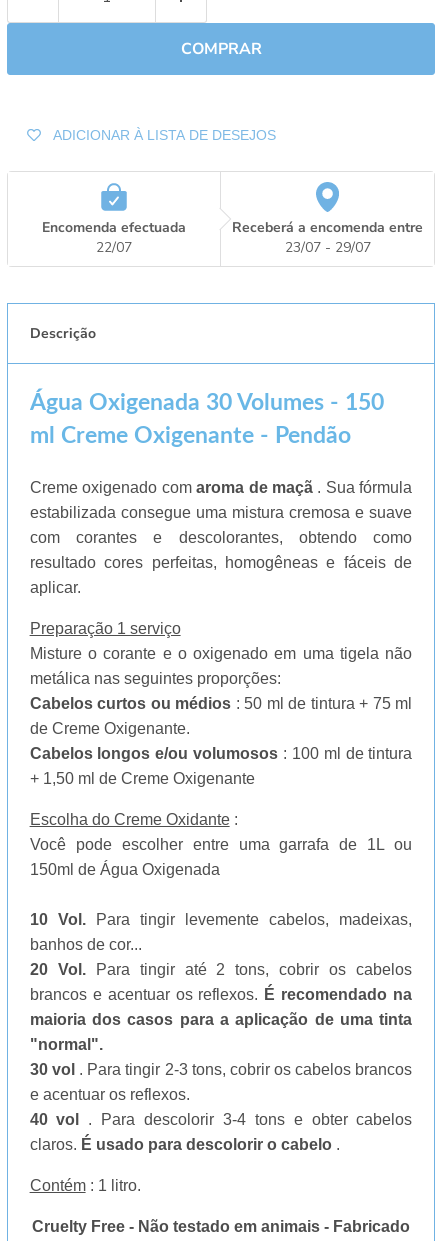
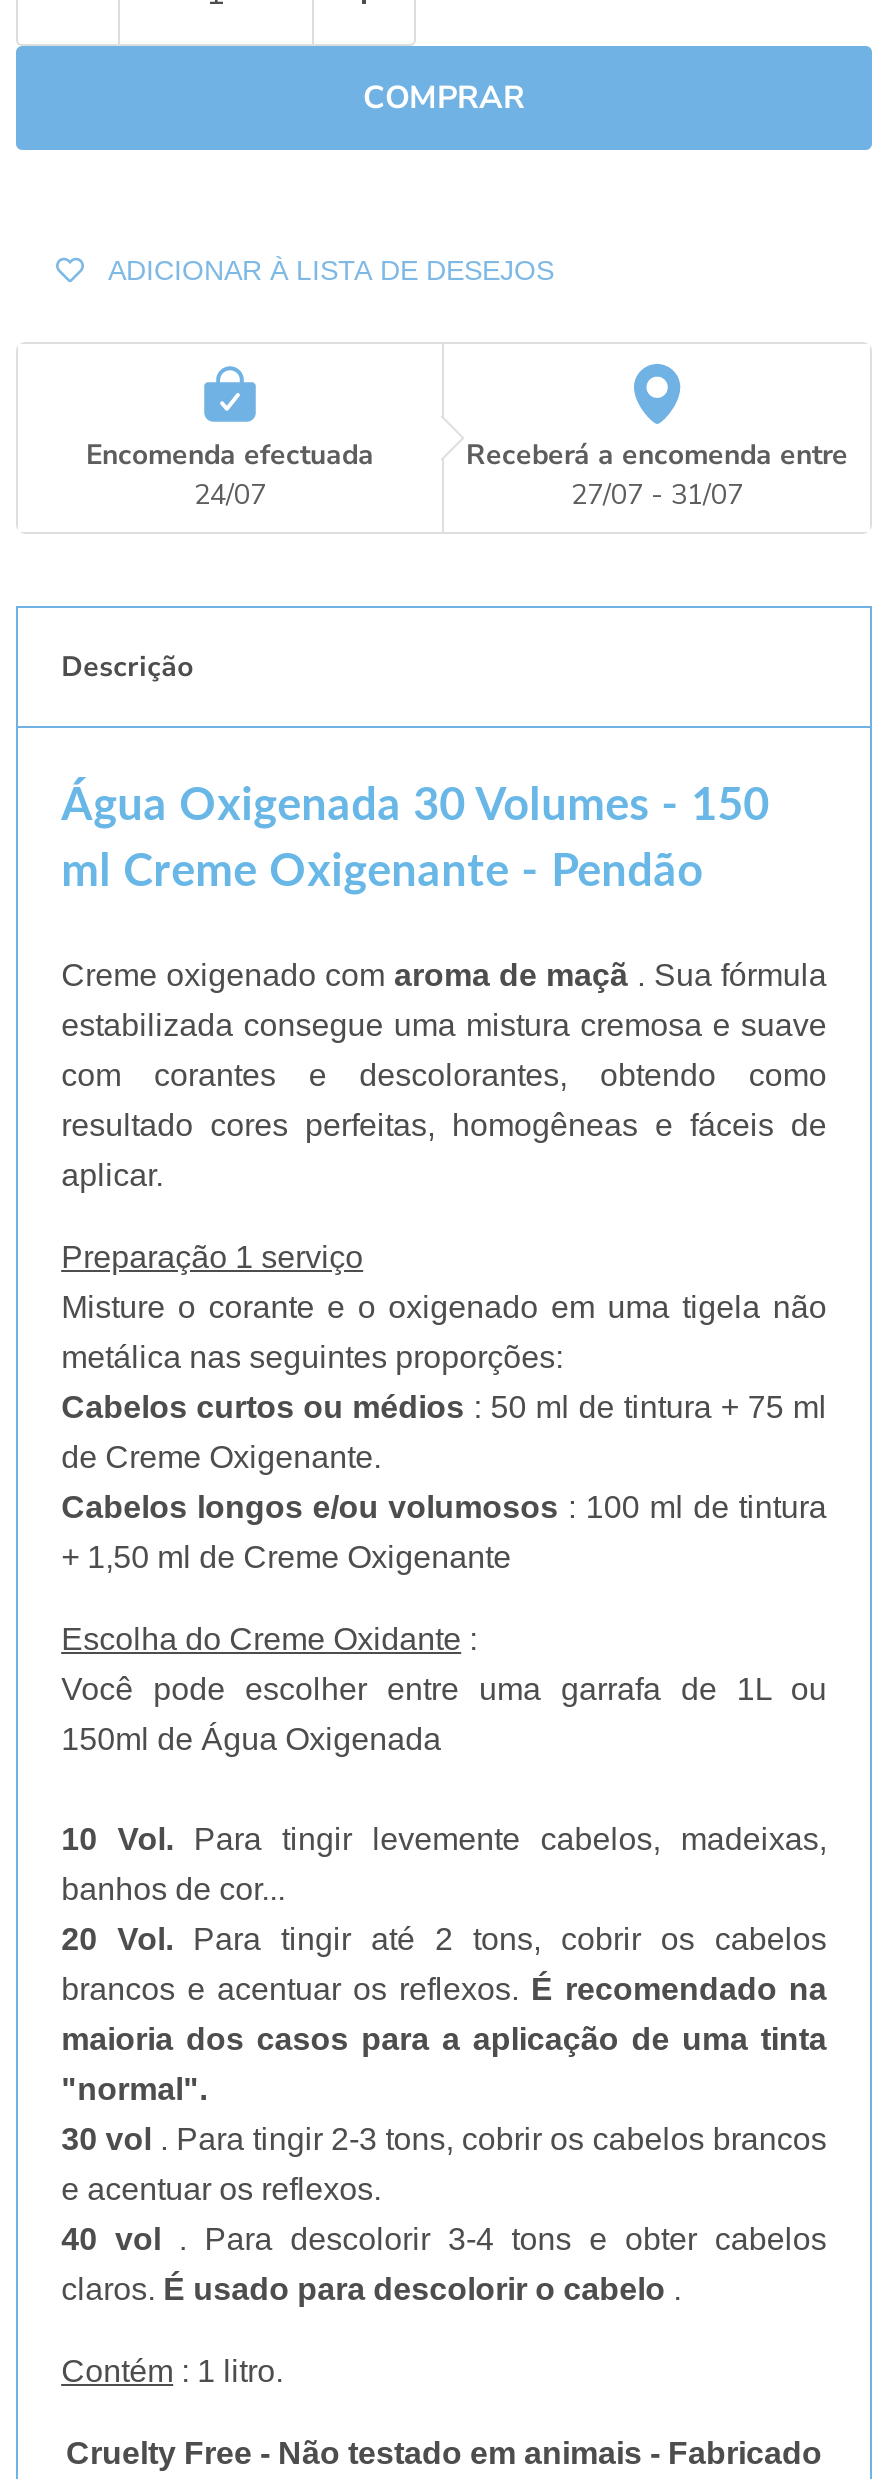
- 22/07
+ 24/07

- 23/07 - 29/07
+ 27/07 - 31/07
